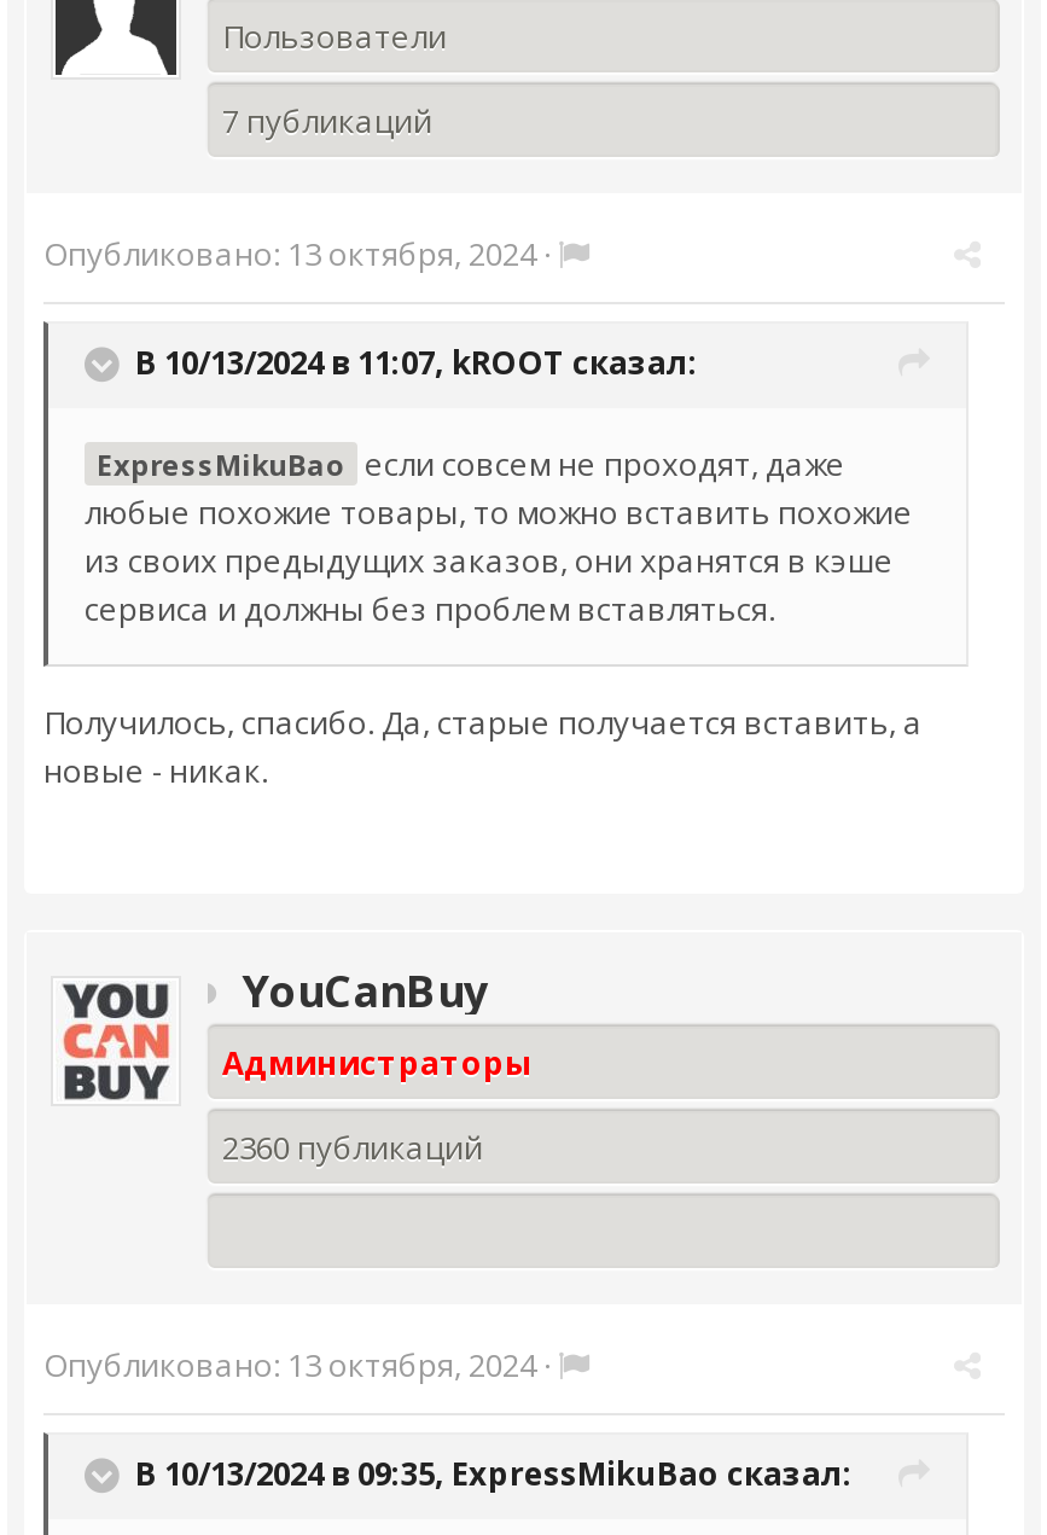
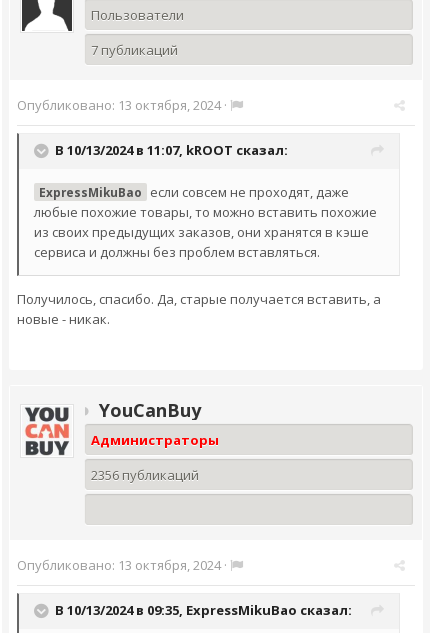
- 2360 публикаций
+ 2356 публикаций
